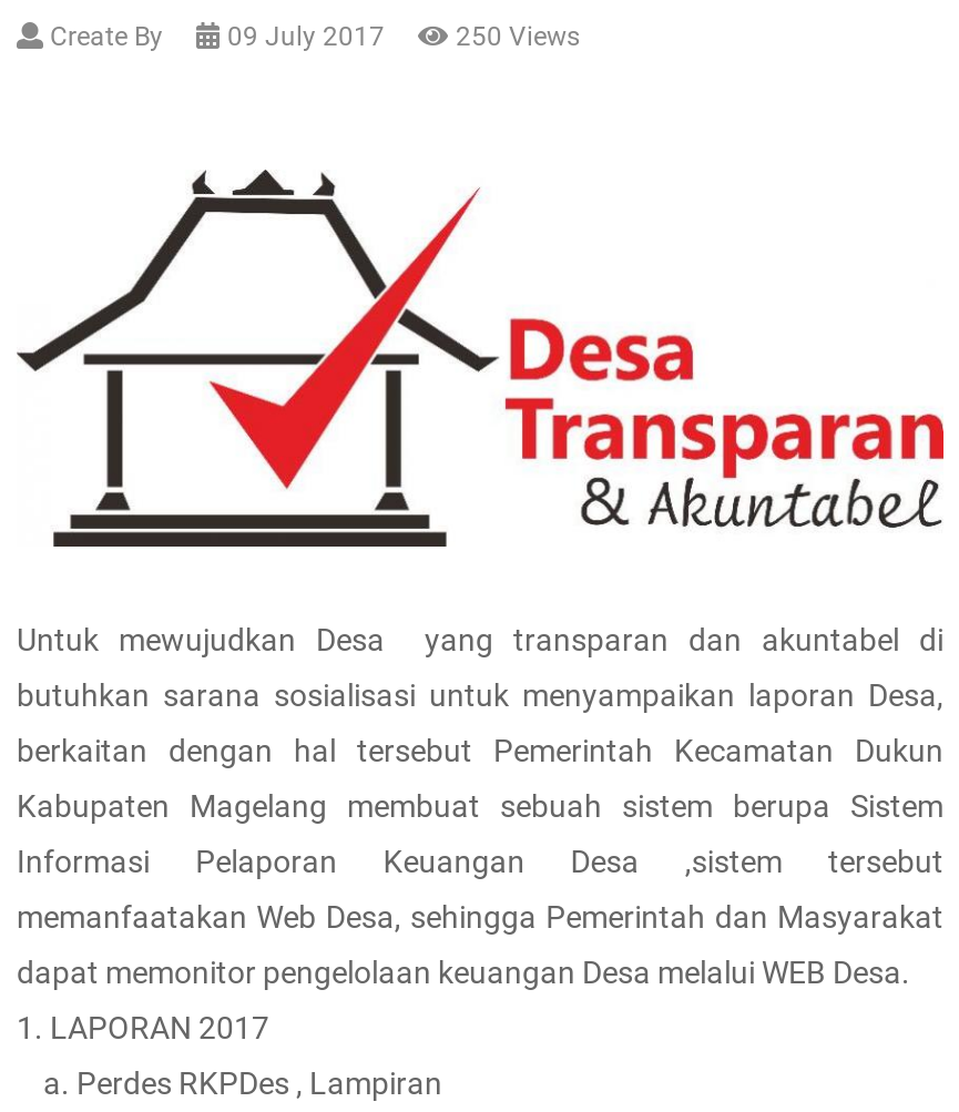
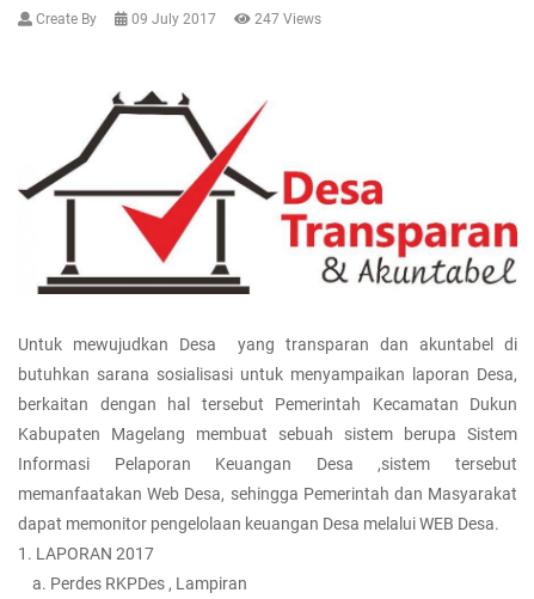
- 250 Views
+ 247 Views
